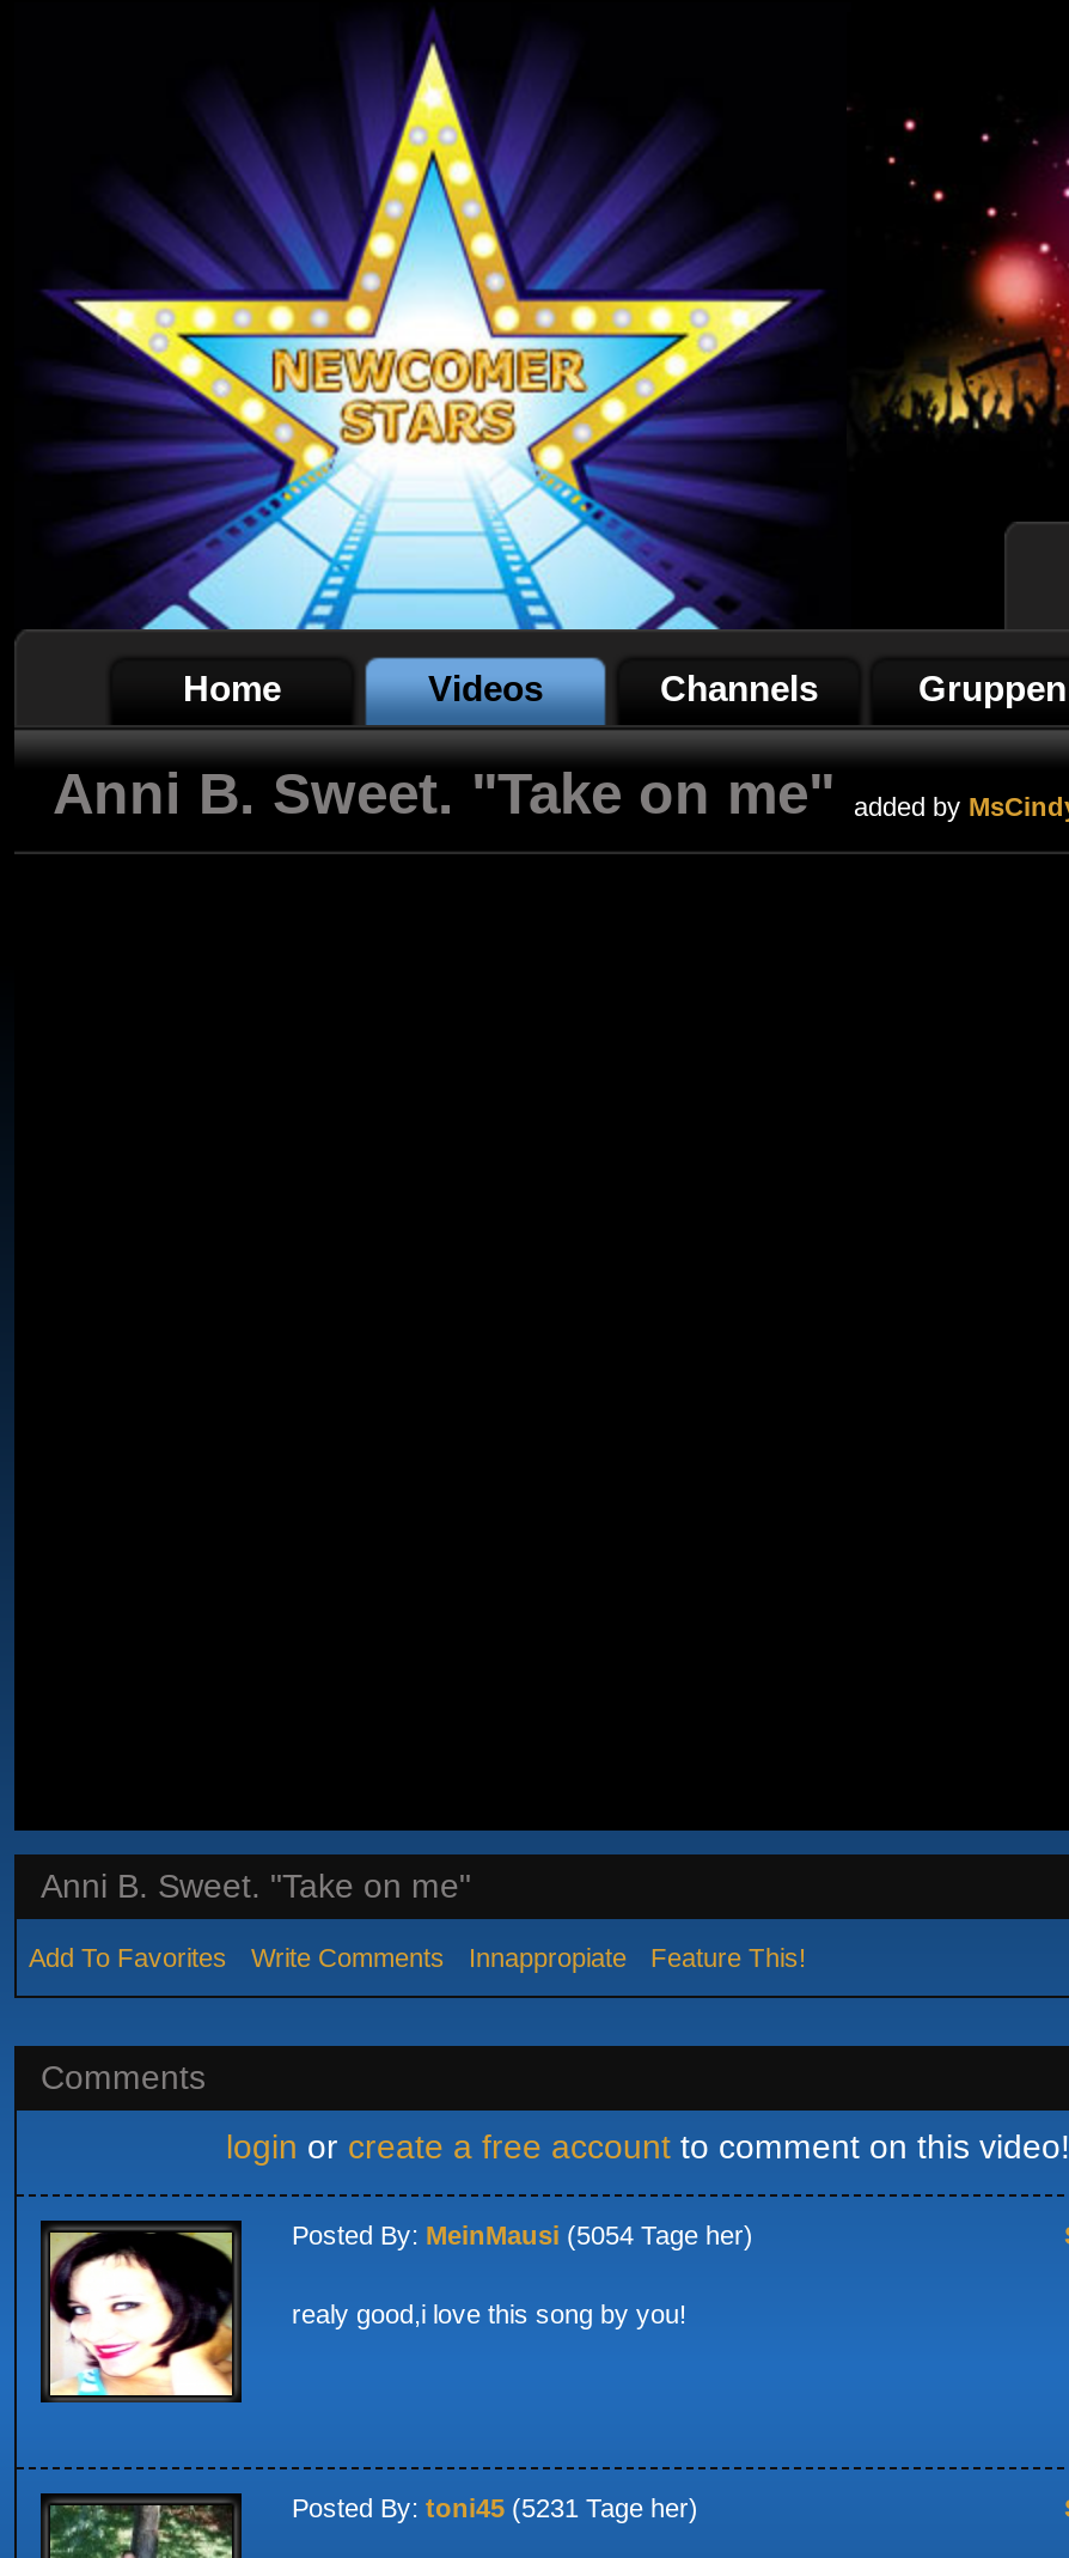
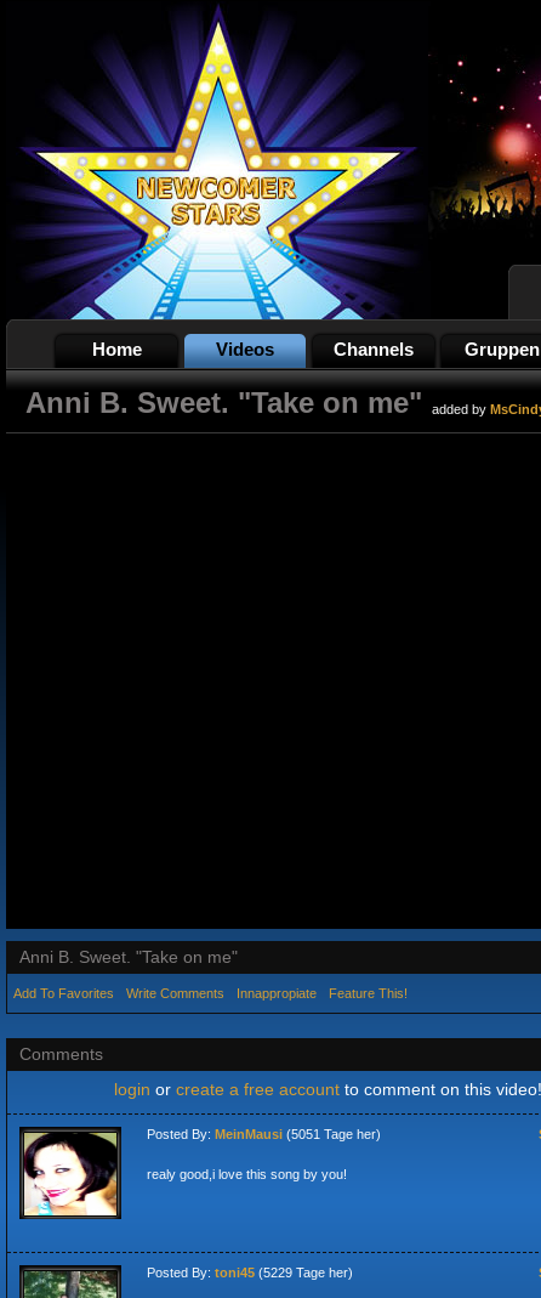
- Posted By: MeinMausi (5054 Tage her)
+ Posted By: MeinMausi (5051 Tage her)

- Posted By: toni45 (5231 Tage her)
+ Posted By: toni45 (5229 Tage her)
